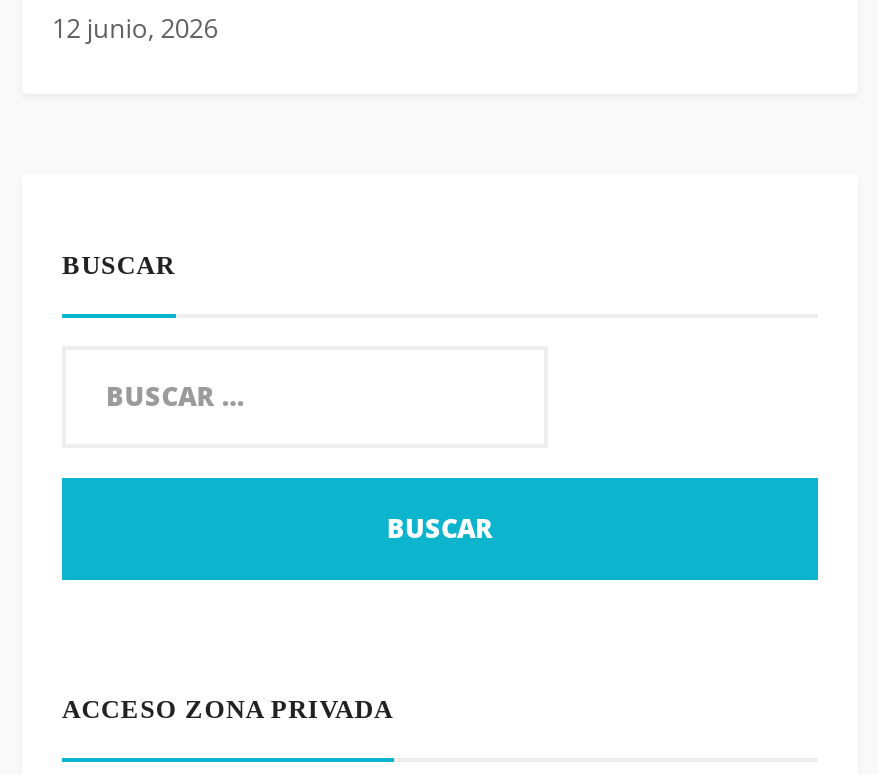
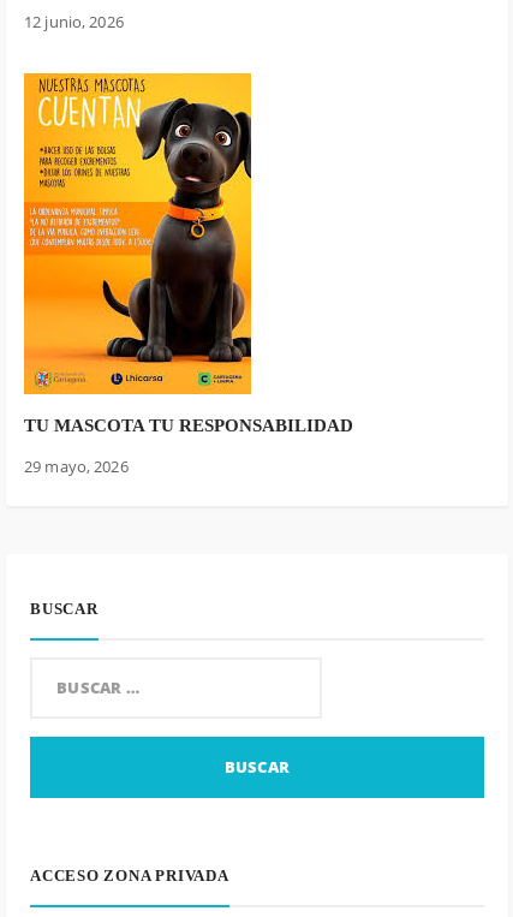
+ [image]
+ TU MASCOTA TU RESPONSABILIDAD
+ 29 mayo, 2026
